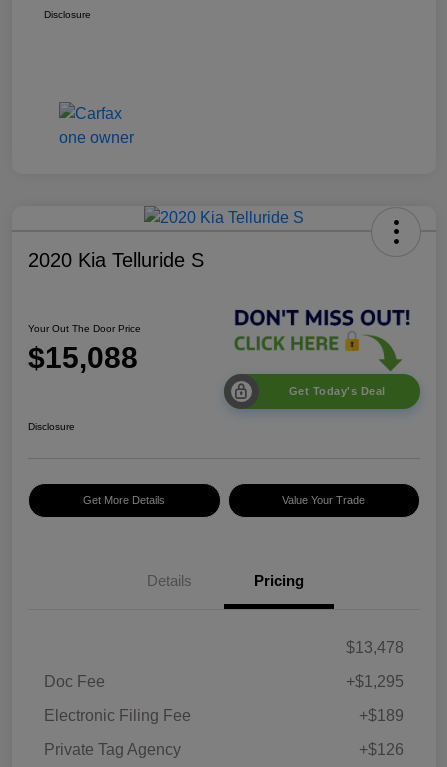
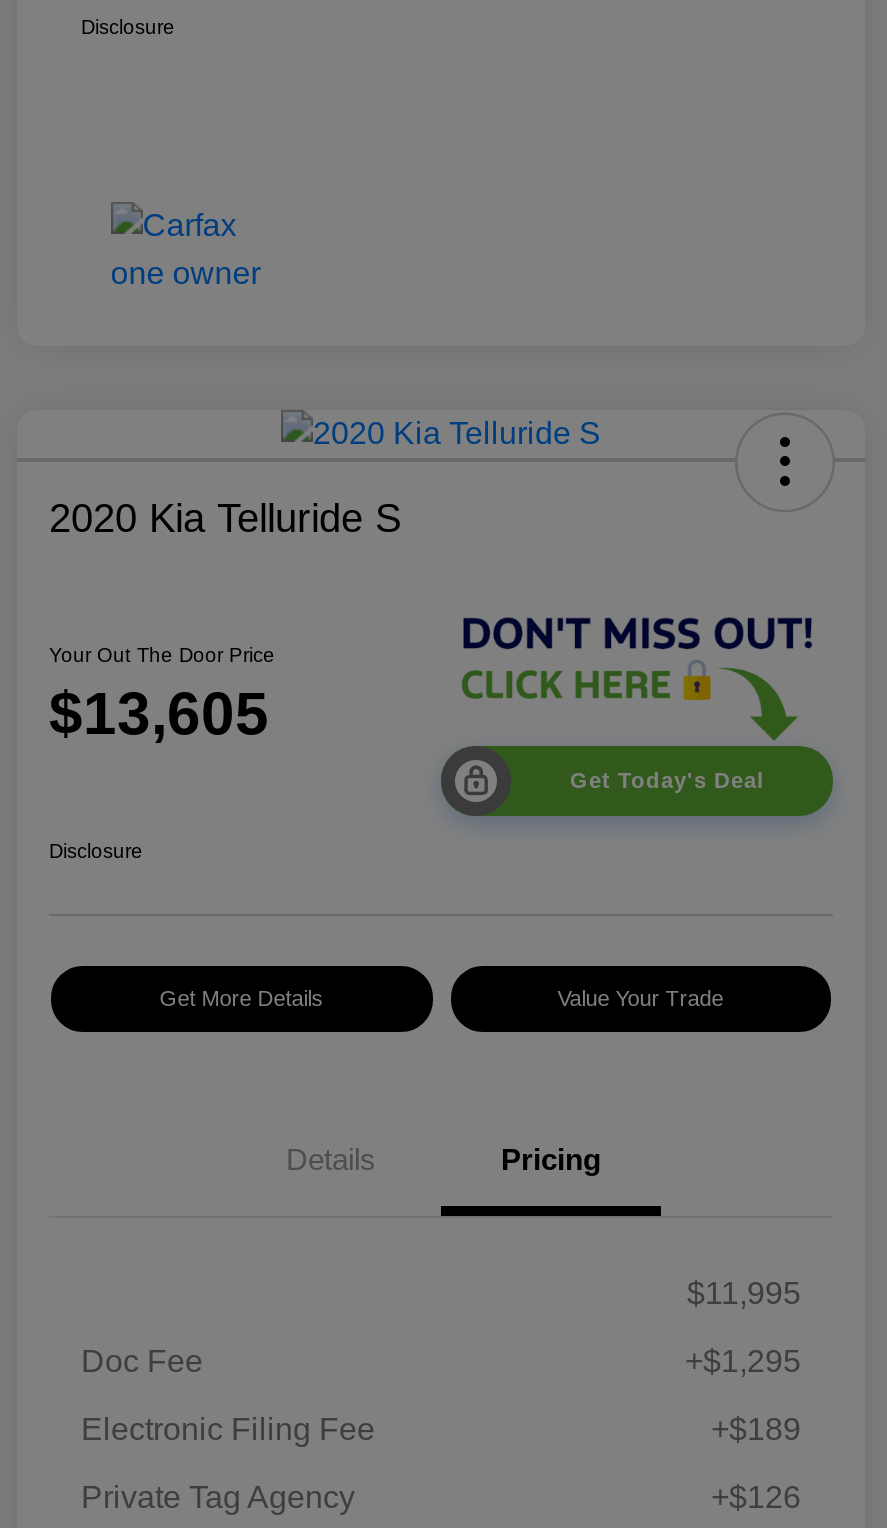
- $15,088
+ $13,605

- $13,478
+ $11,995
